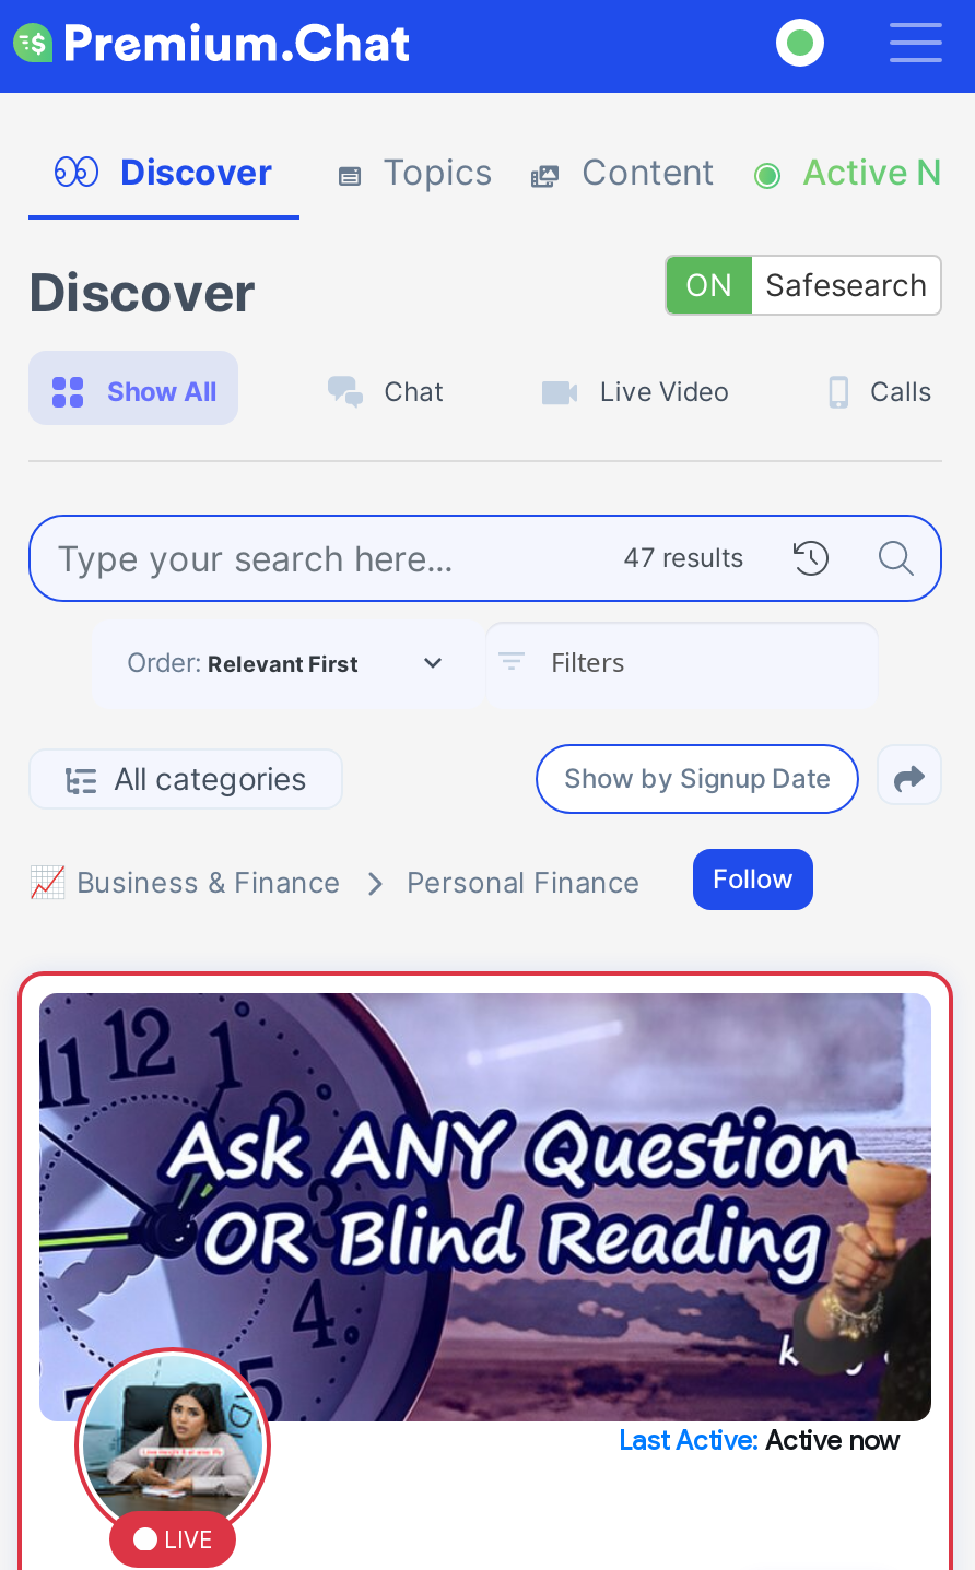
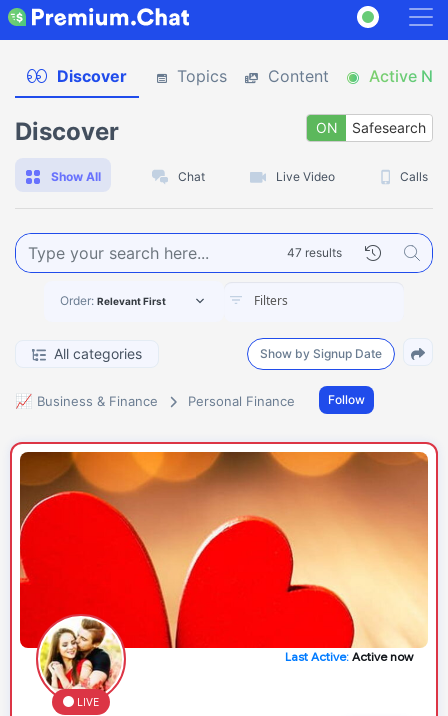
- [image]
+ [image]
